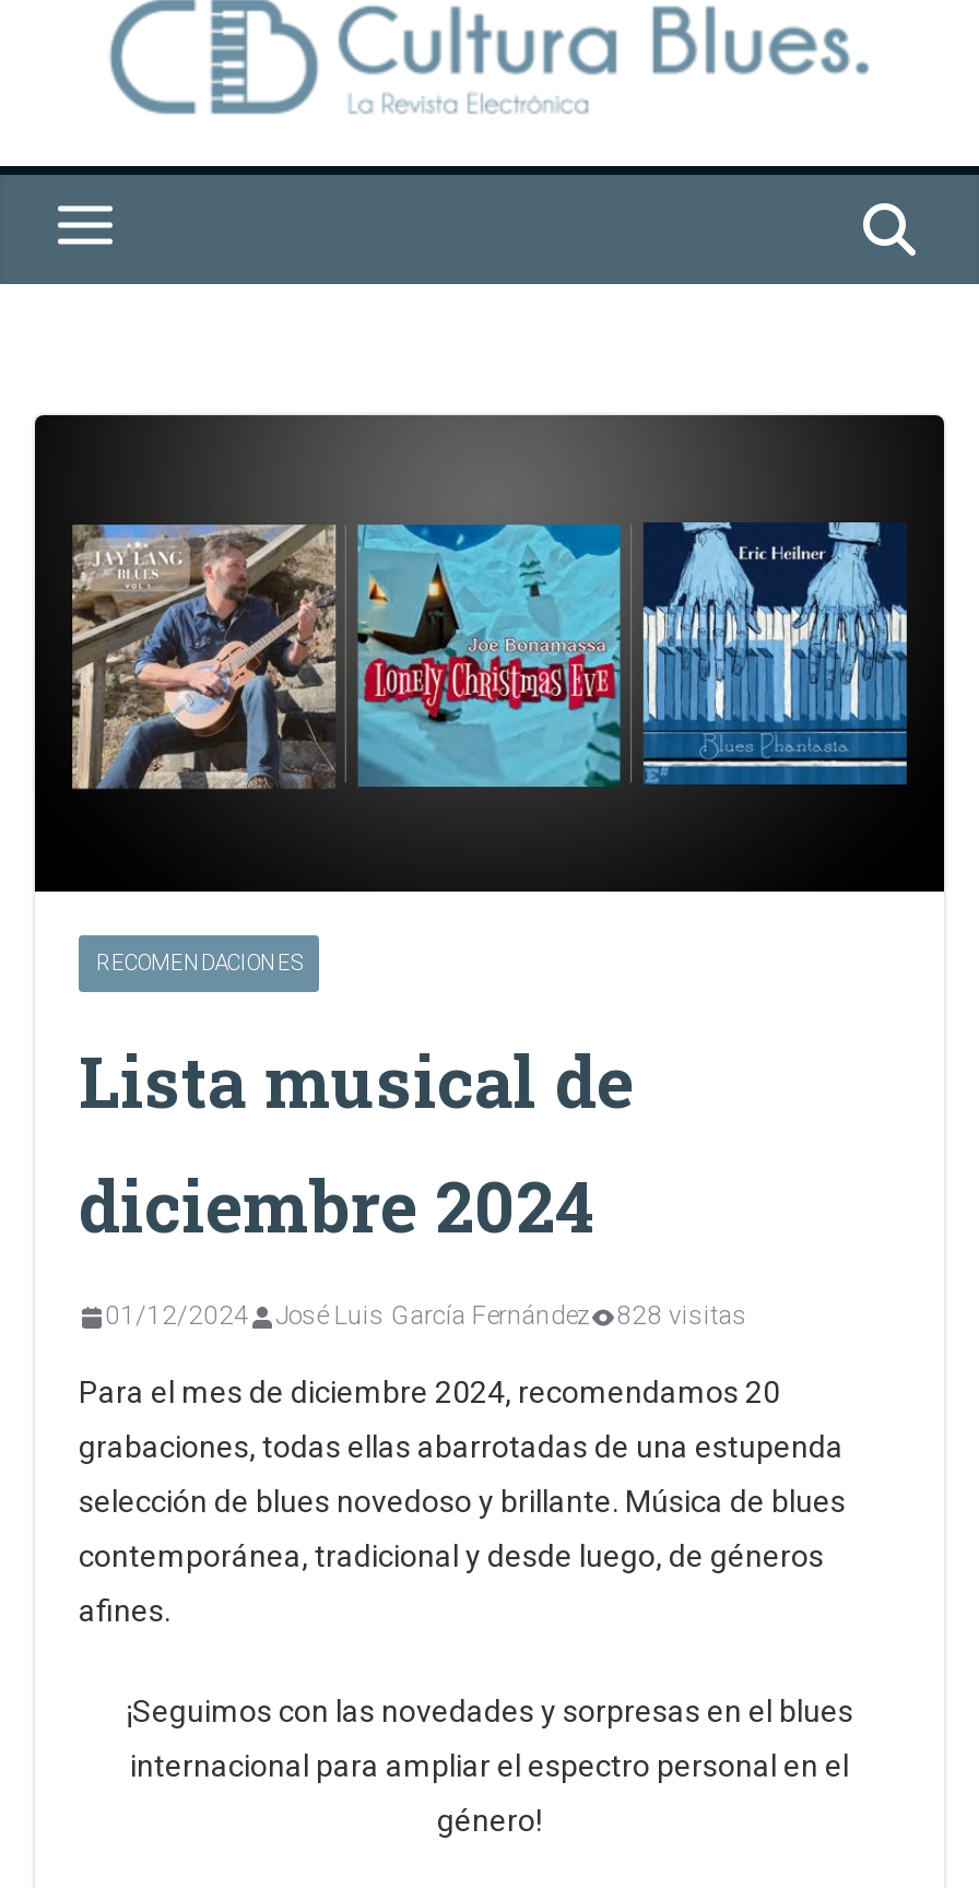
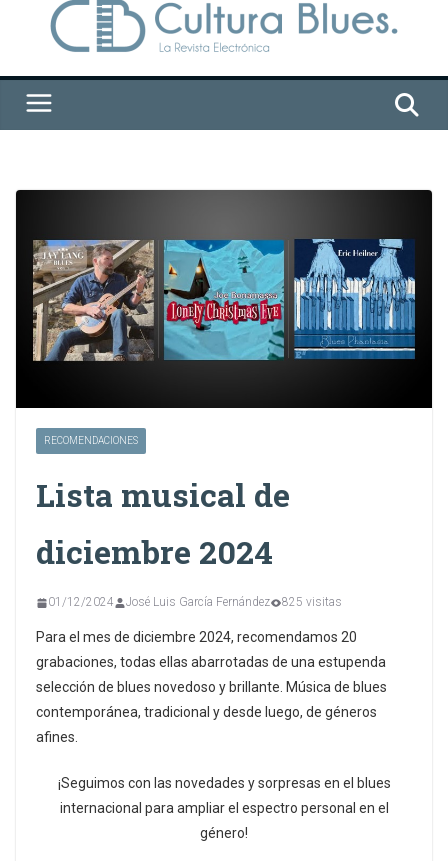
- 01/12/2024 José Luis García Fernández 828 visitas
+ 01/12/2024 José Luis García Fernández 825 visitas
